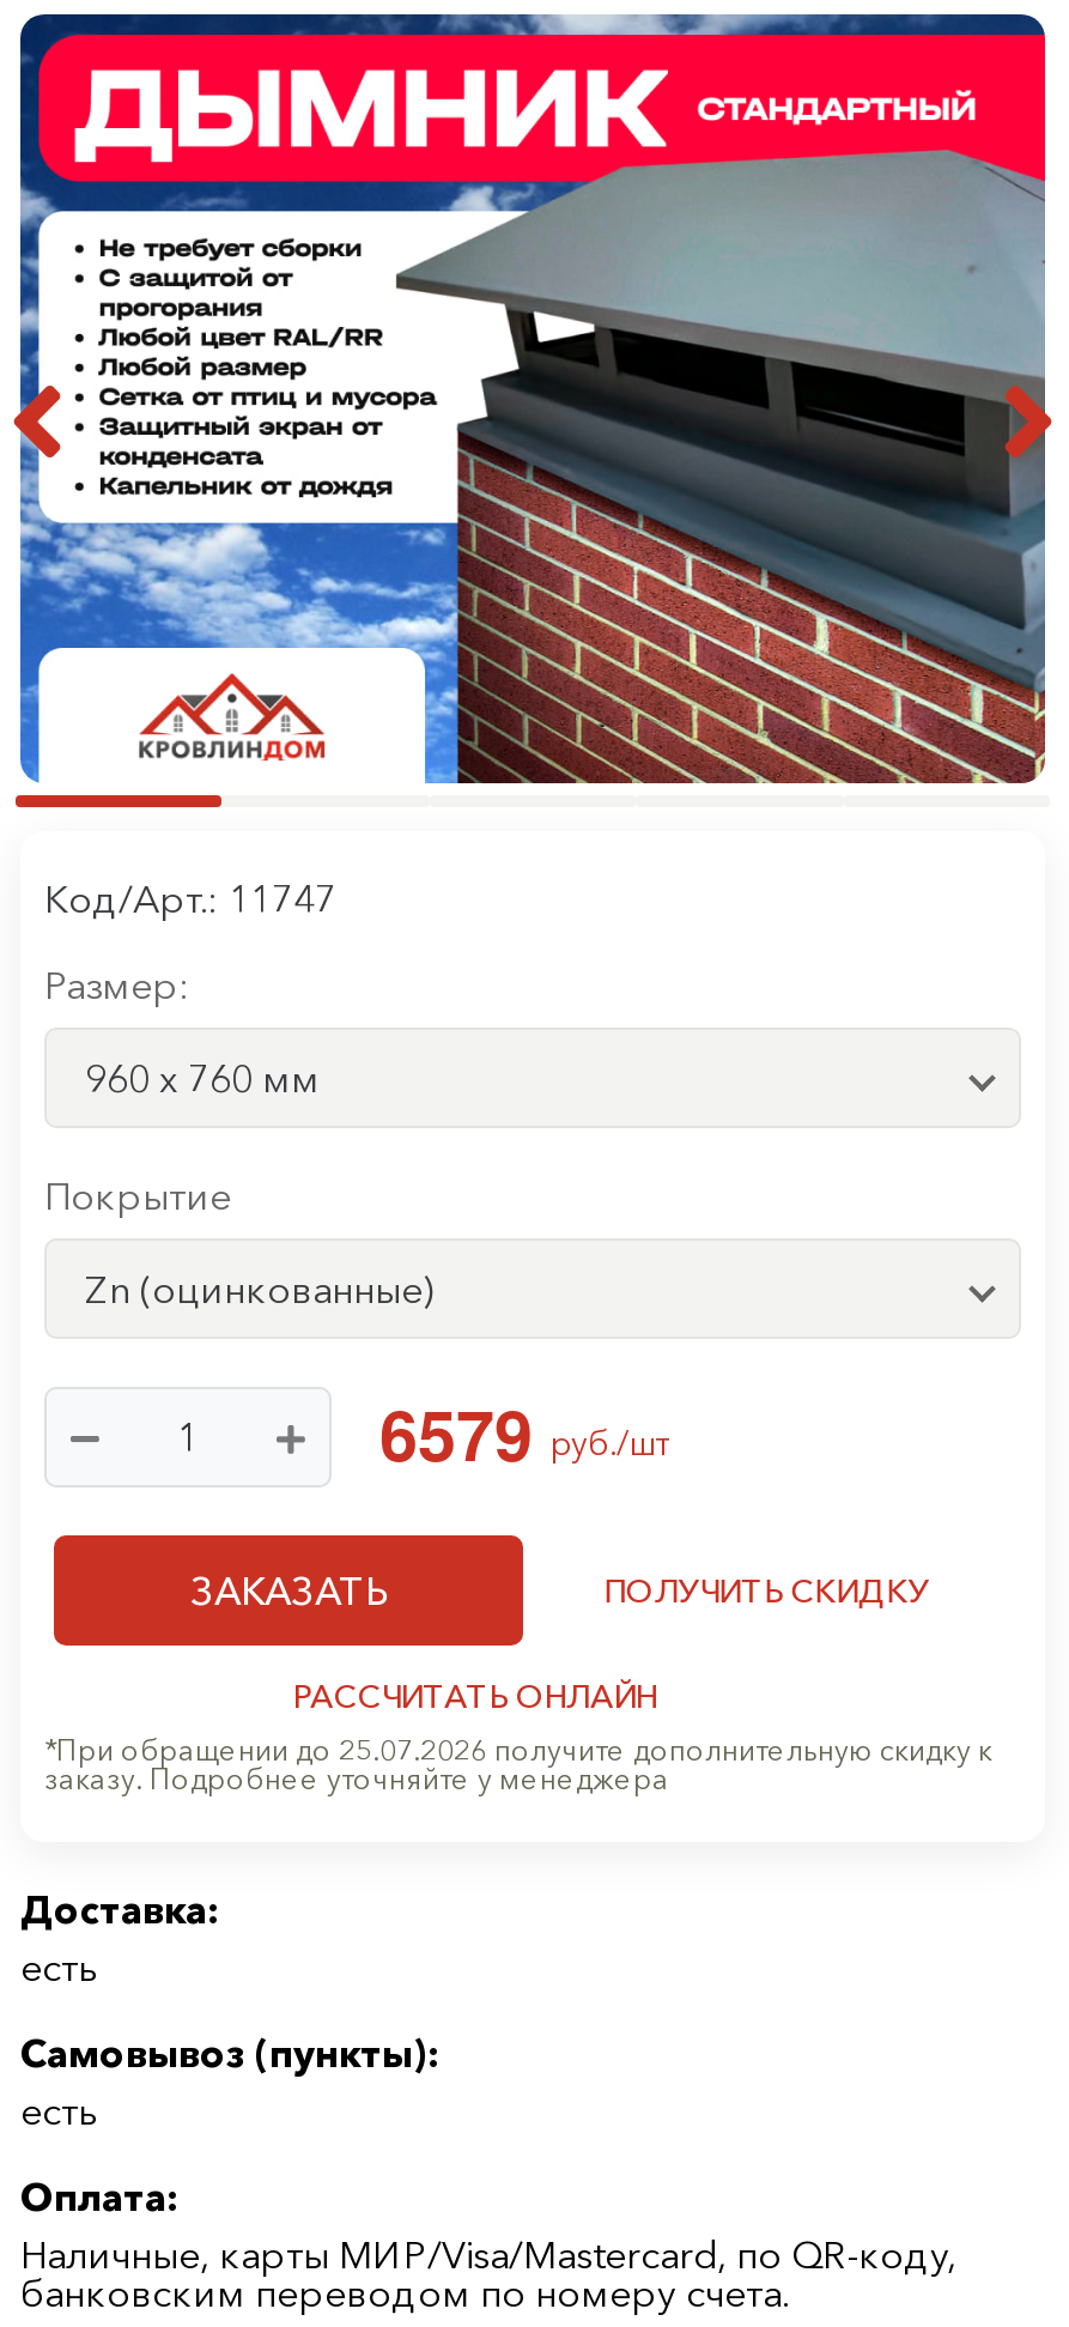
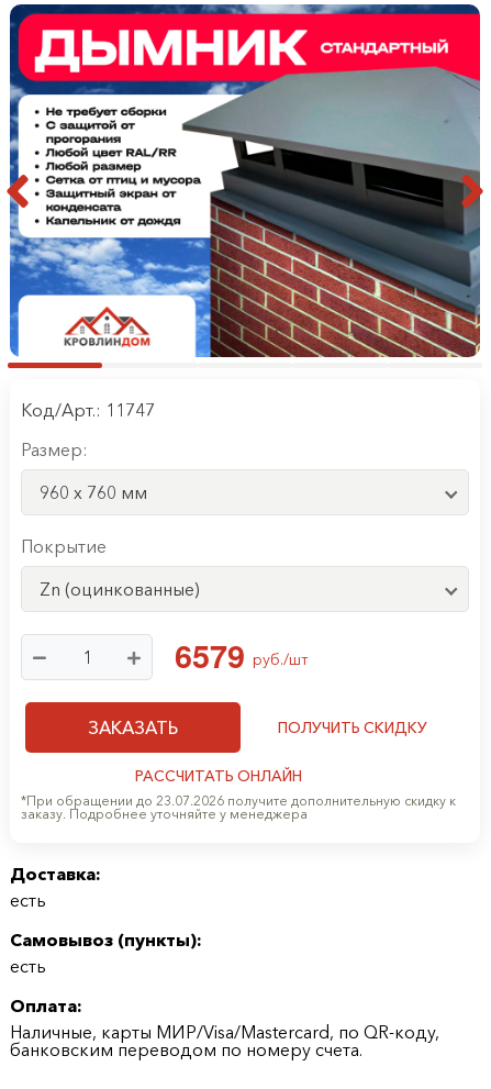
- *При обращении до 25.07.2026 получите дополнительную скидку к
+ *При обращении до 23.07.2026 получите дополнительную скидку к
